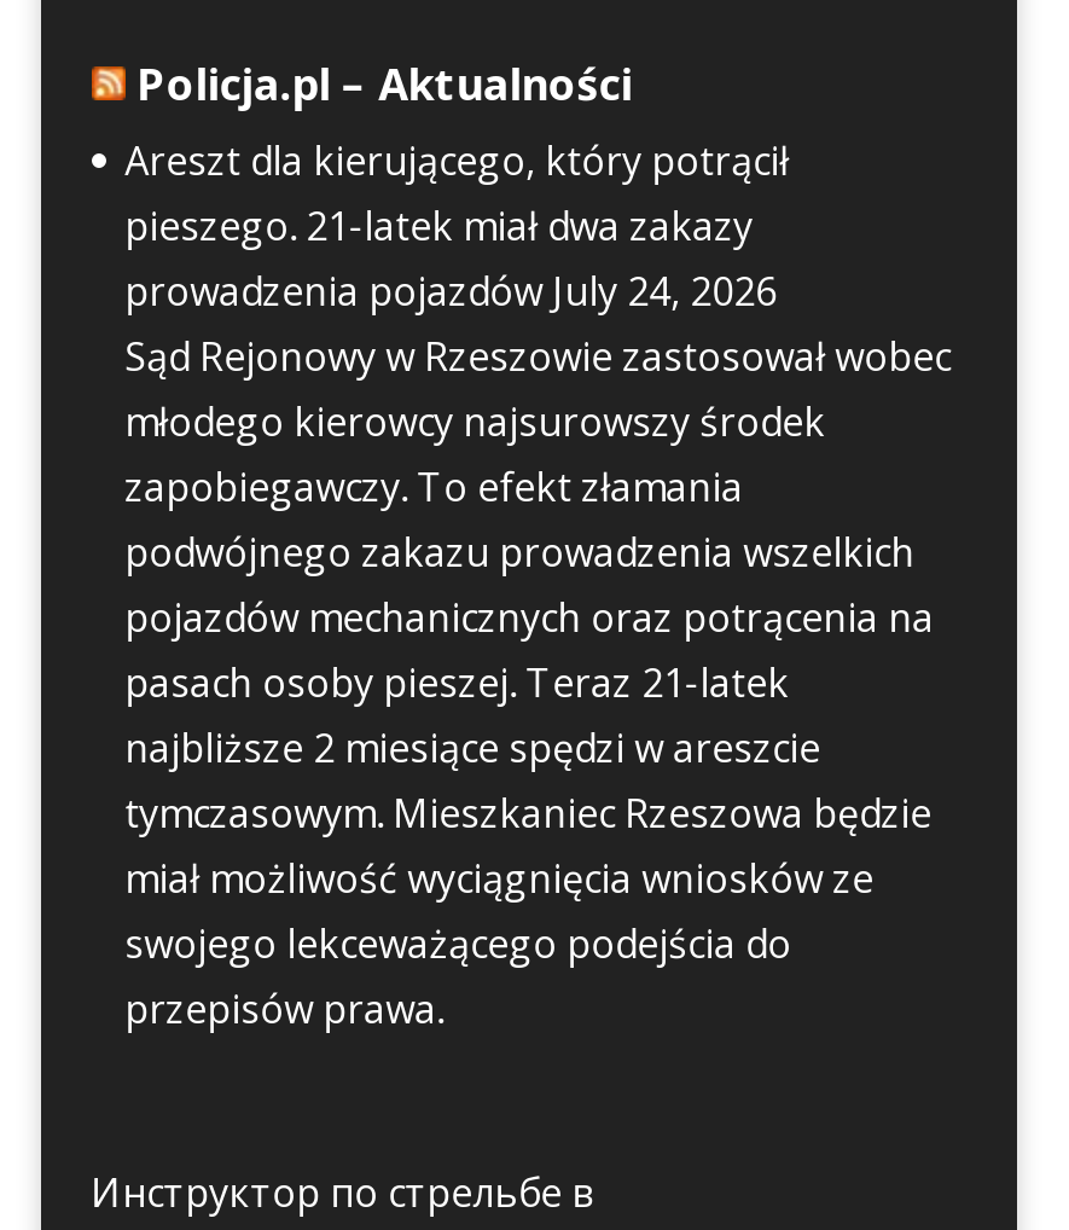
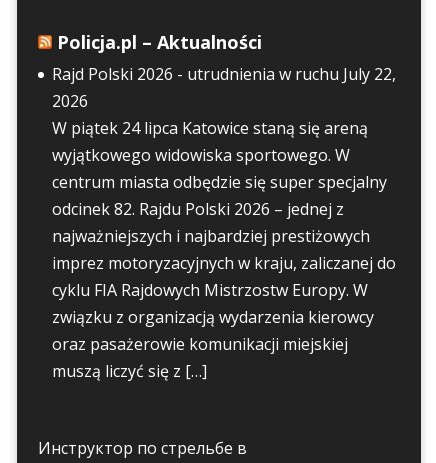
- Areszt dla kierującego, który potrącił
- pieszego. 21-latek miał dwa zakazy
- prowadzenia pojazdów July 24, 2026
- Sąd Rejonowy w Rzeszowie zastosował wobec
- młodego kierowcy najsurowszy środek
- zapobiegawczy. To efekt złamania
- podwójnego zakazu prowadzenia wszelkich
- pojazdów mechanicznych oraz potrącenia na
- pasach osoby pieszej. Teraz 21-latek
- najbliższe 2 miesiące spędzi w areszcie
- tymczasowym. Mieszkaniec Rzeszowa będzie
- miał możliwość wyciągnięcia wniosków ze
- swojego lekceważącego podejścia do
- przepisów prawa.
+ Rajd Polski 2026 - utrudnienia w ruchu July 22,
+ 2026
+ W piątek 24 lipca Katowice staną się areną
+ wyjątkowego widowiska sportowego. W
+ centrum miasta odbędzie się super specjalny
+ odcinek 82. Rajdu Polski 2026 – jednej z
+ najważniejszych i najbardziej prestiżowych
+ imprez motoryzacyjnych w kraju, zaliczanej do
+ cyklu FIA Rajdowych Mistrzostw Europy. W
+ związku z organizacją wydarzenia kierowcy
+ oraz pasażerowie komunikacji miejskiej
+ muszą liczyć się z […]
